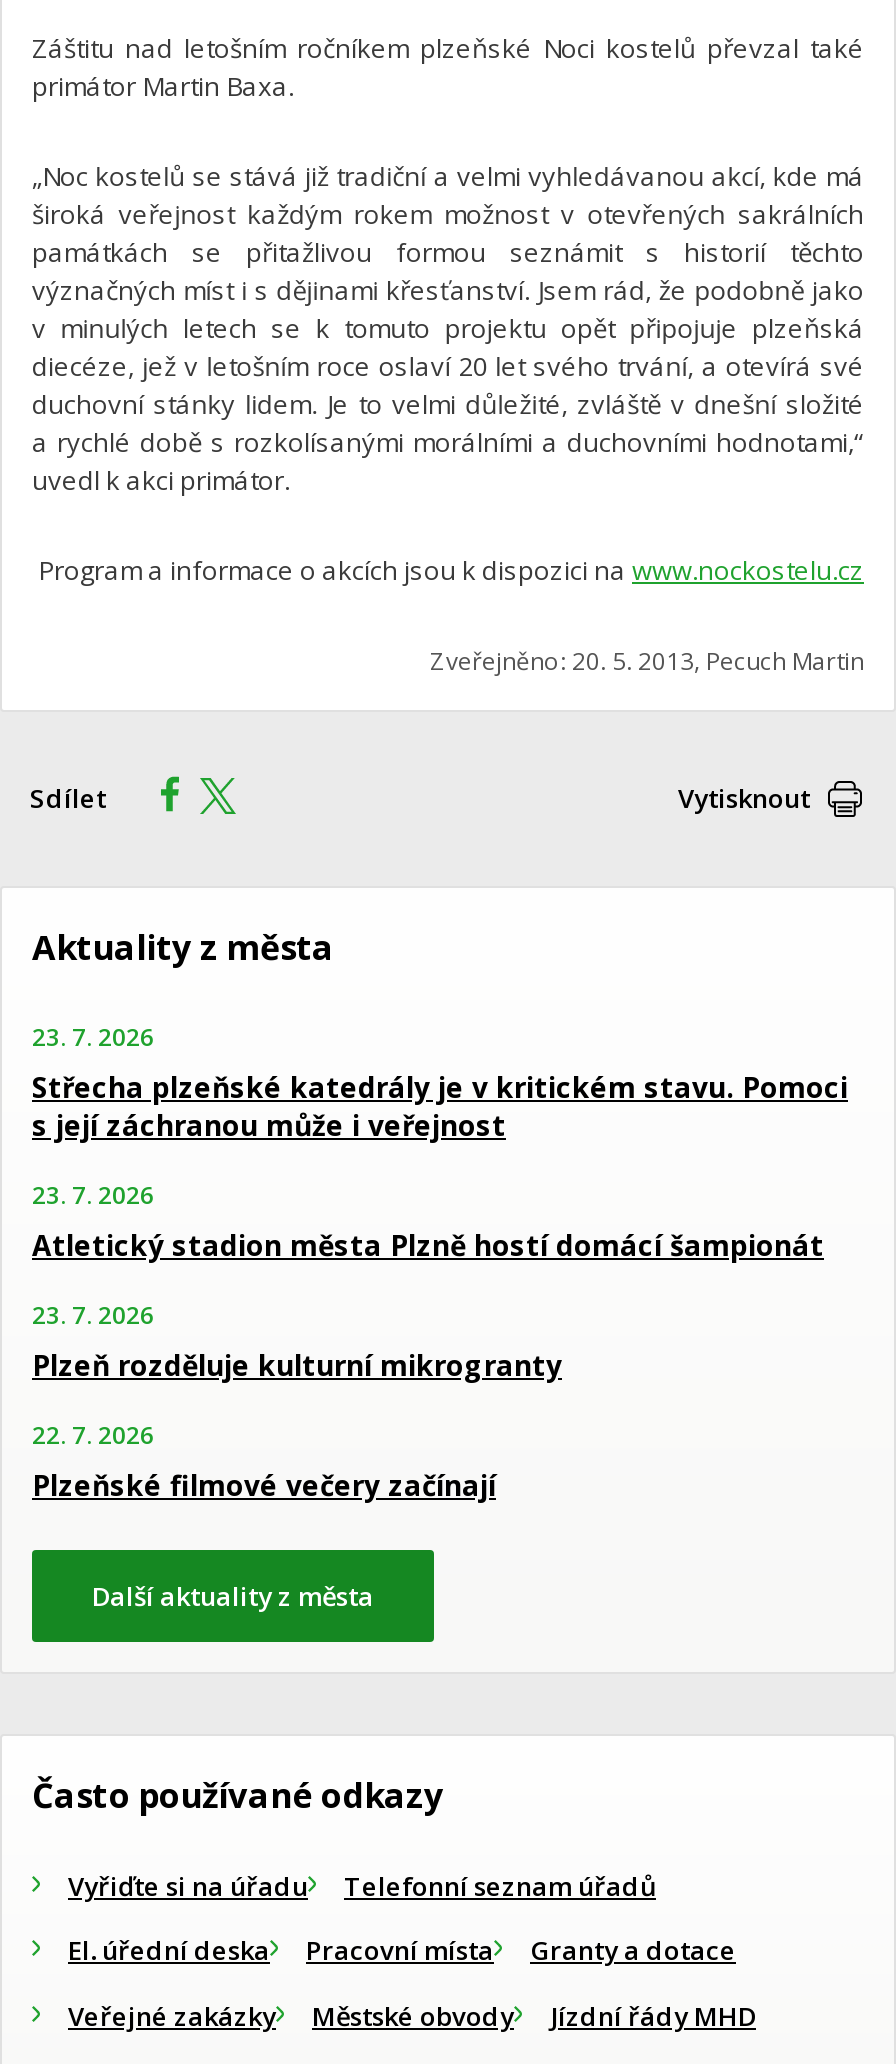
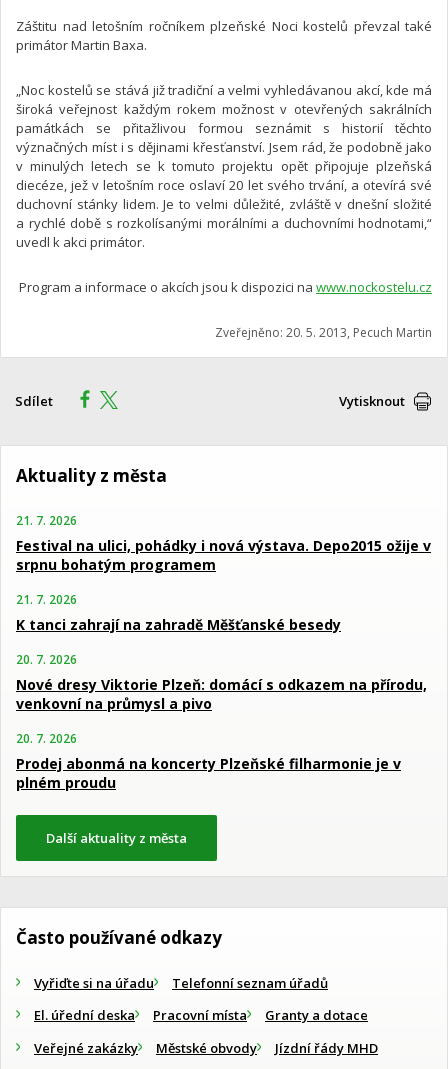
- 23. 7. 2026
- Střecha plzeňské katedrály je v kritickém stavu. Pomoci
- s její záchranou může i veřejnost
+ 21. 7. 2026
+ Festival na ulici, pohádky i nová výstava. Depo2015 ožije v
+ srpnu bohatým programem

- 23. 7. 2026
- Atletický stadion města Plzně hostí domácí šampionát
+ 21. 7. 2026
+ K tanci zahrají na zahradě Měšťanské besedy

- 23. 7. 2026
- Plzeň rozděluje kulturní mikrogranty
+ 20. 7. 2026
+ Nové dresy Viktorie Plzeň: domácí s odkazem na přírodu,
+ venkovní na průmysl a pivo

- 22. 7. 2026
- Plzeňské filmové večery začínají
+ 20. 7. 2026
+ Prodej abonmá na koncerty Plzeňské filharmonie je v
+ plném proudu
